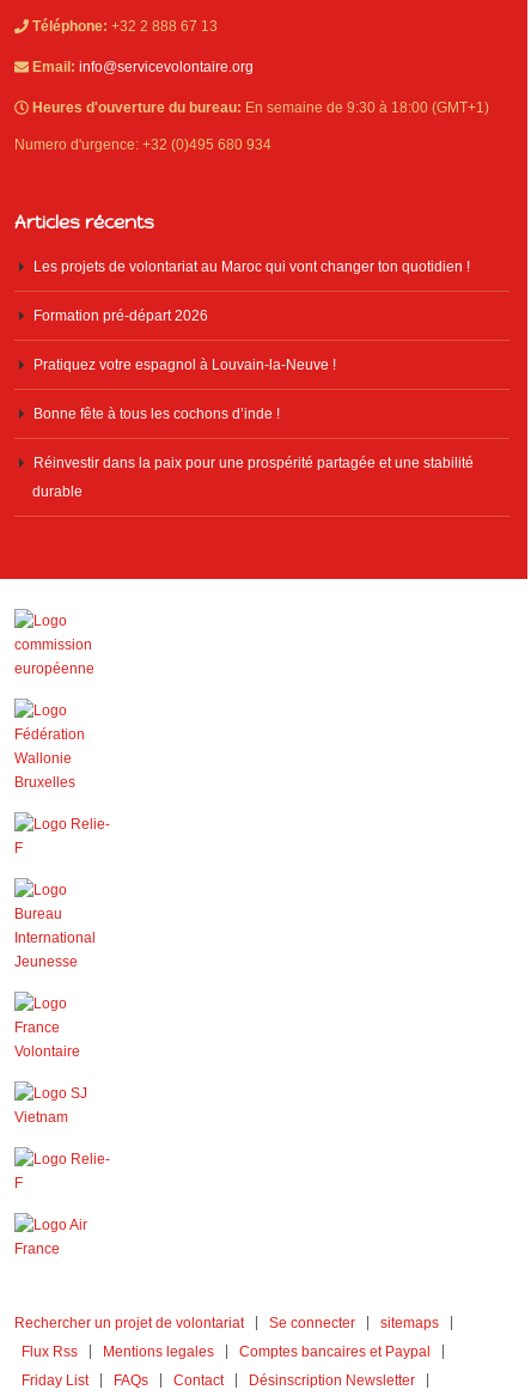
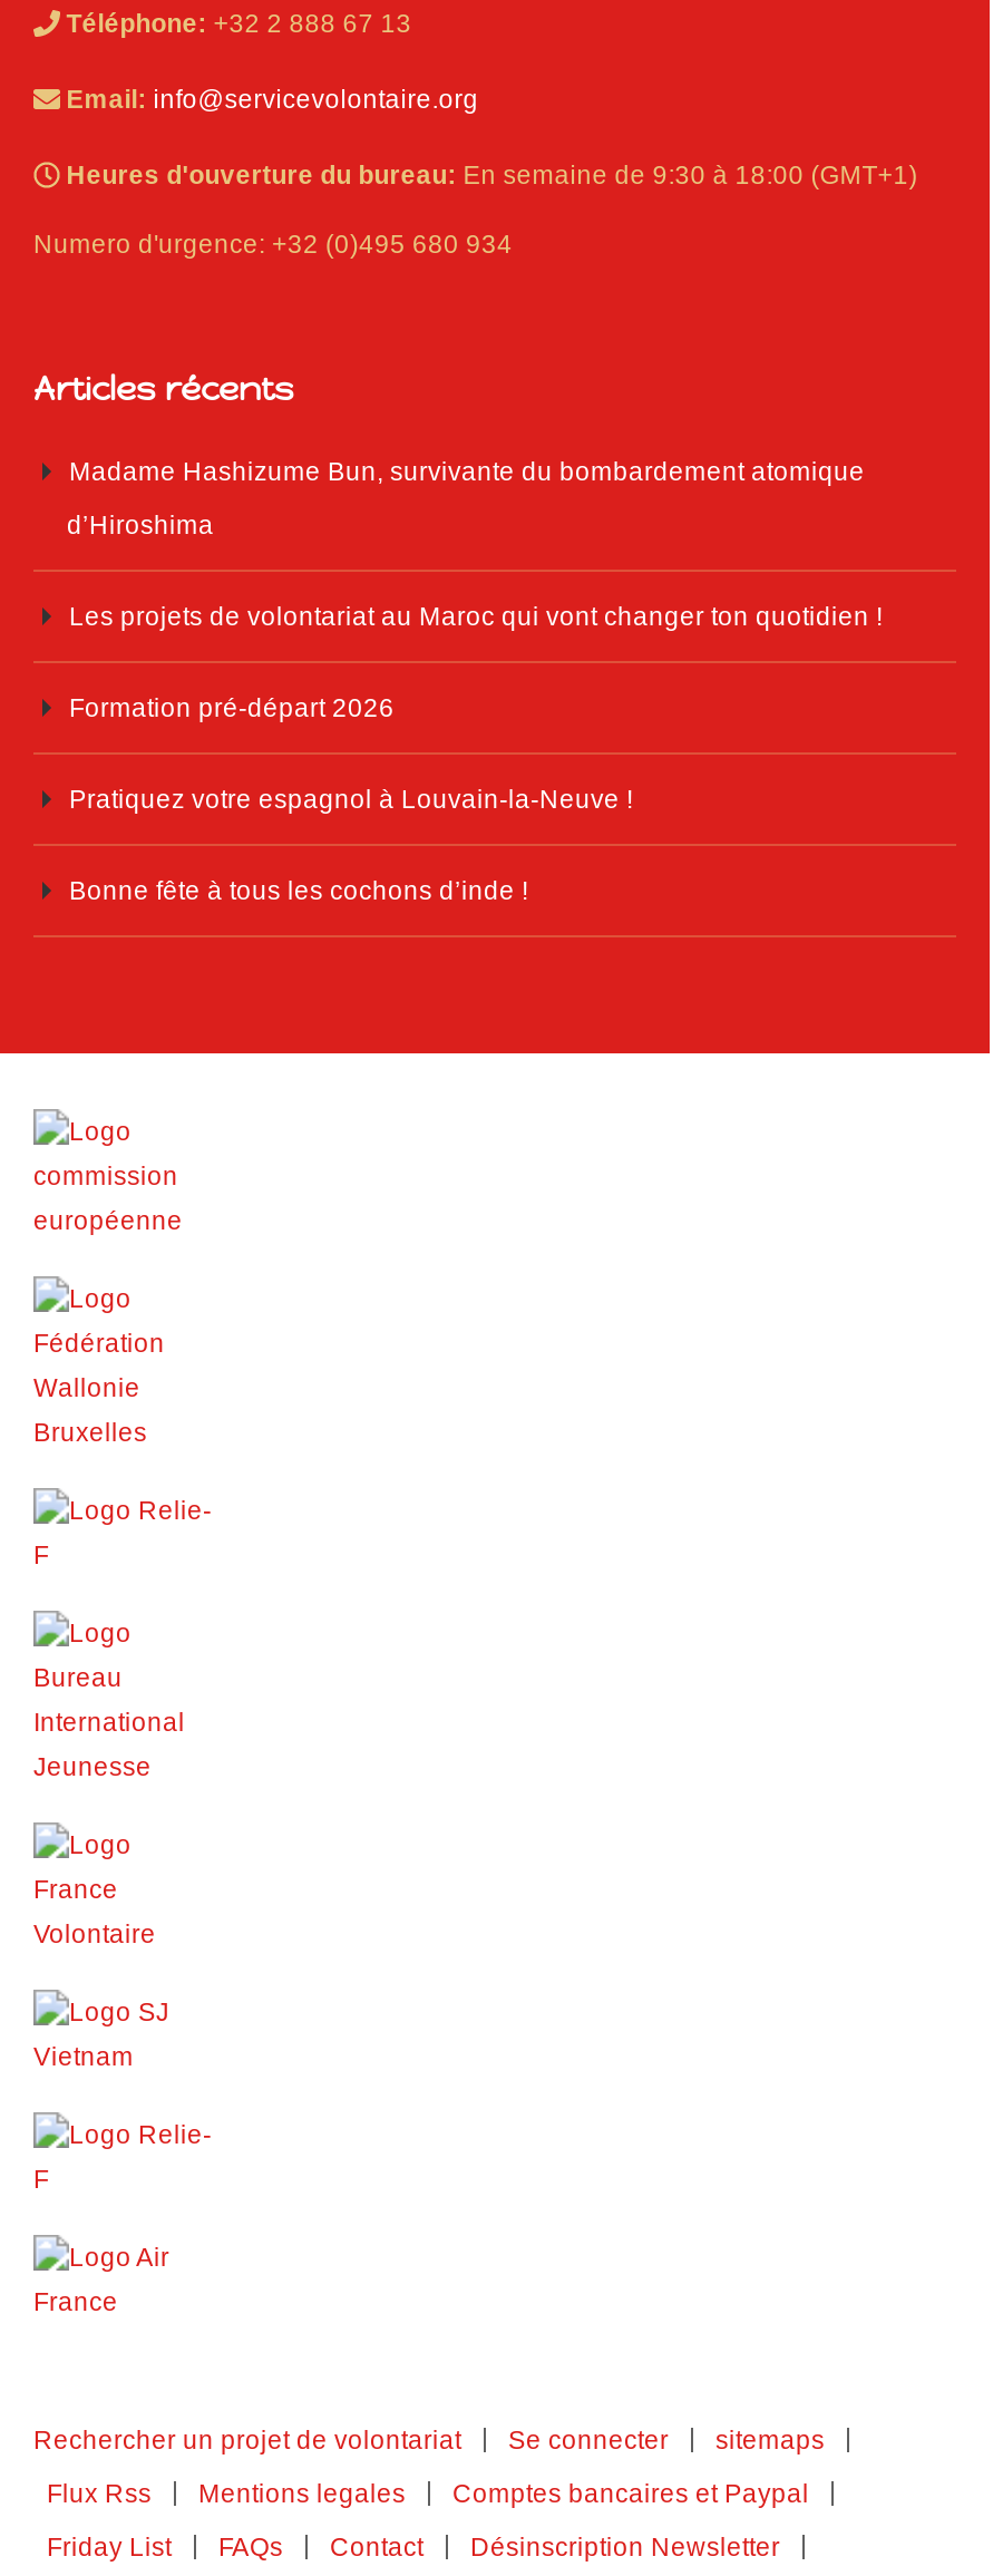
+ Madame Hashizume Bun, survivante du bombardement atomique
+ d’Hiroshima

moved down: Les projets de volontariat au Maroc qui vont changer ton quotidien ! | Formation pré-départ 2026 | Pratiquez votre espagnol à Louvain-la-Neuve ! | Bonne fête à tous les cochons d’inde !

- Réinvestir dans la paix pour une prospérité partagée et une stabilité
- durable
